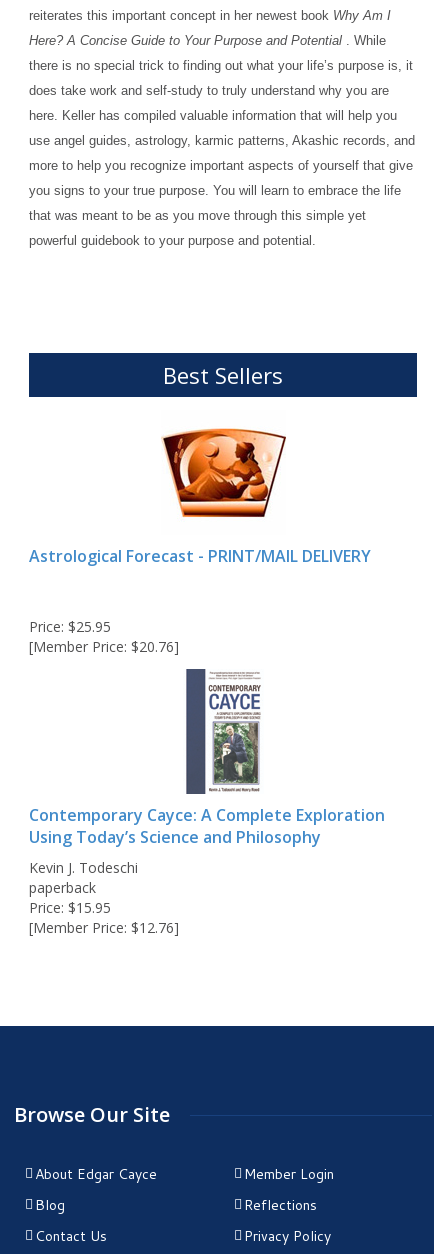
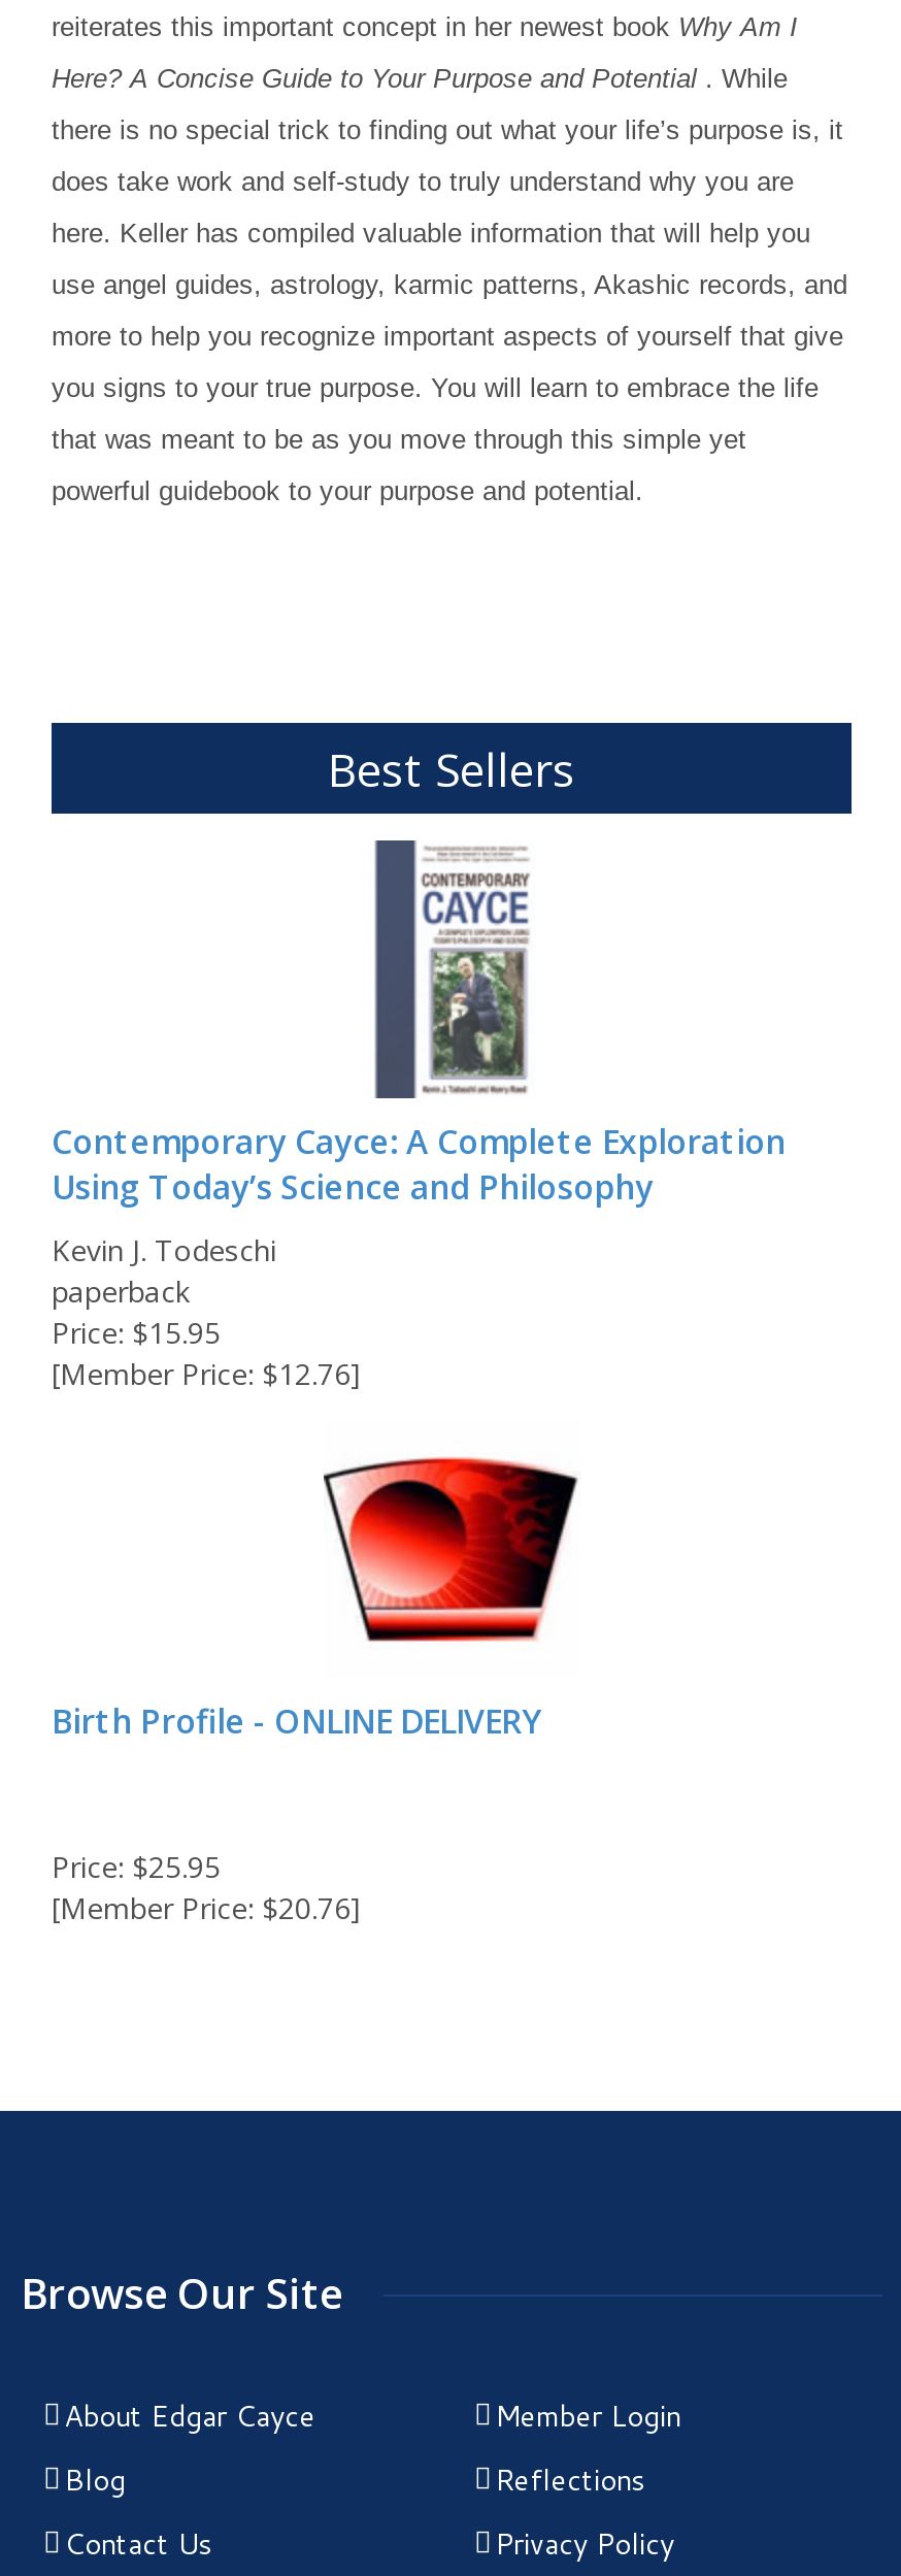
- [image]
- Astrological Forecast - PRINT/MAIL DELIVERY

moved down: Price: $25.95 | [Member Price: $20.76]

moved up: [image] | Contemporary Cayce: A Complete Exploration | Using Today’s Science and Philosophy | Kevin J. Todeschi | paperback | Price: $15.95 | [Member Price: $12.76]

+ [image]
+ Birth Profile - ONLINE DELIVERY
